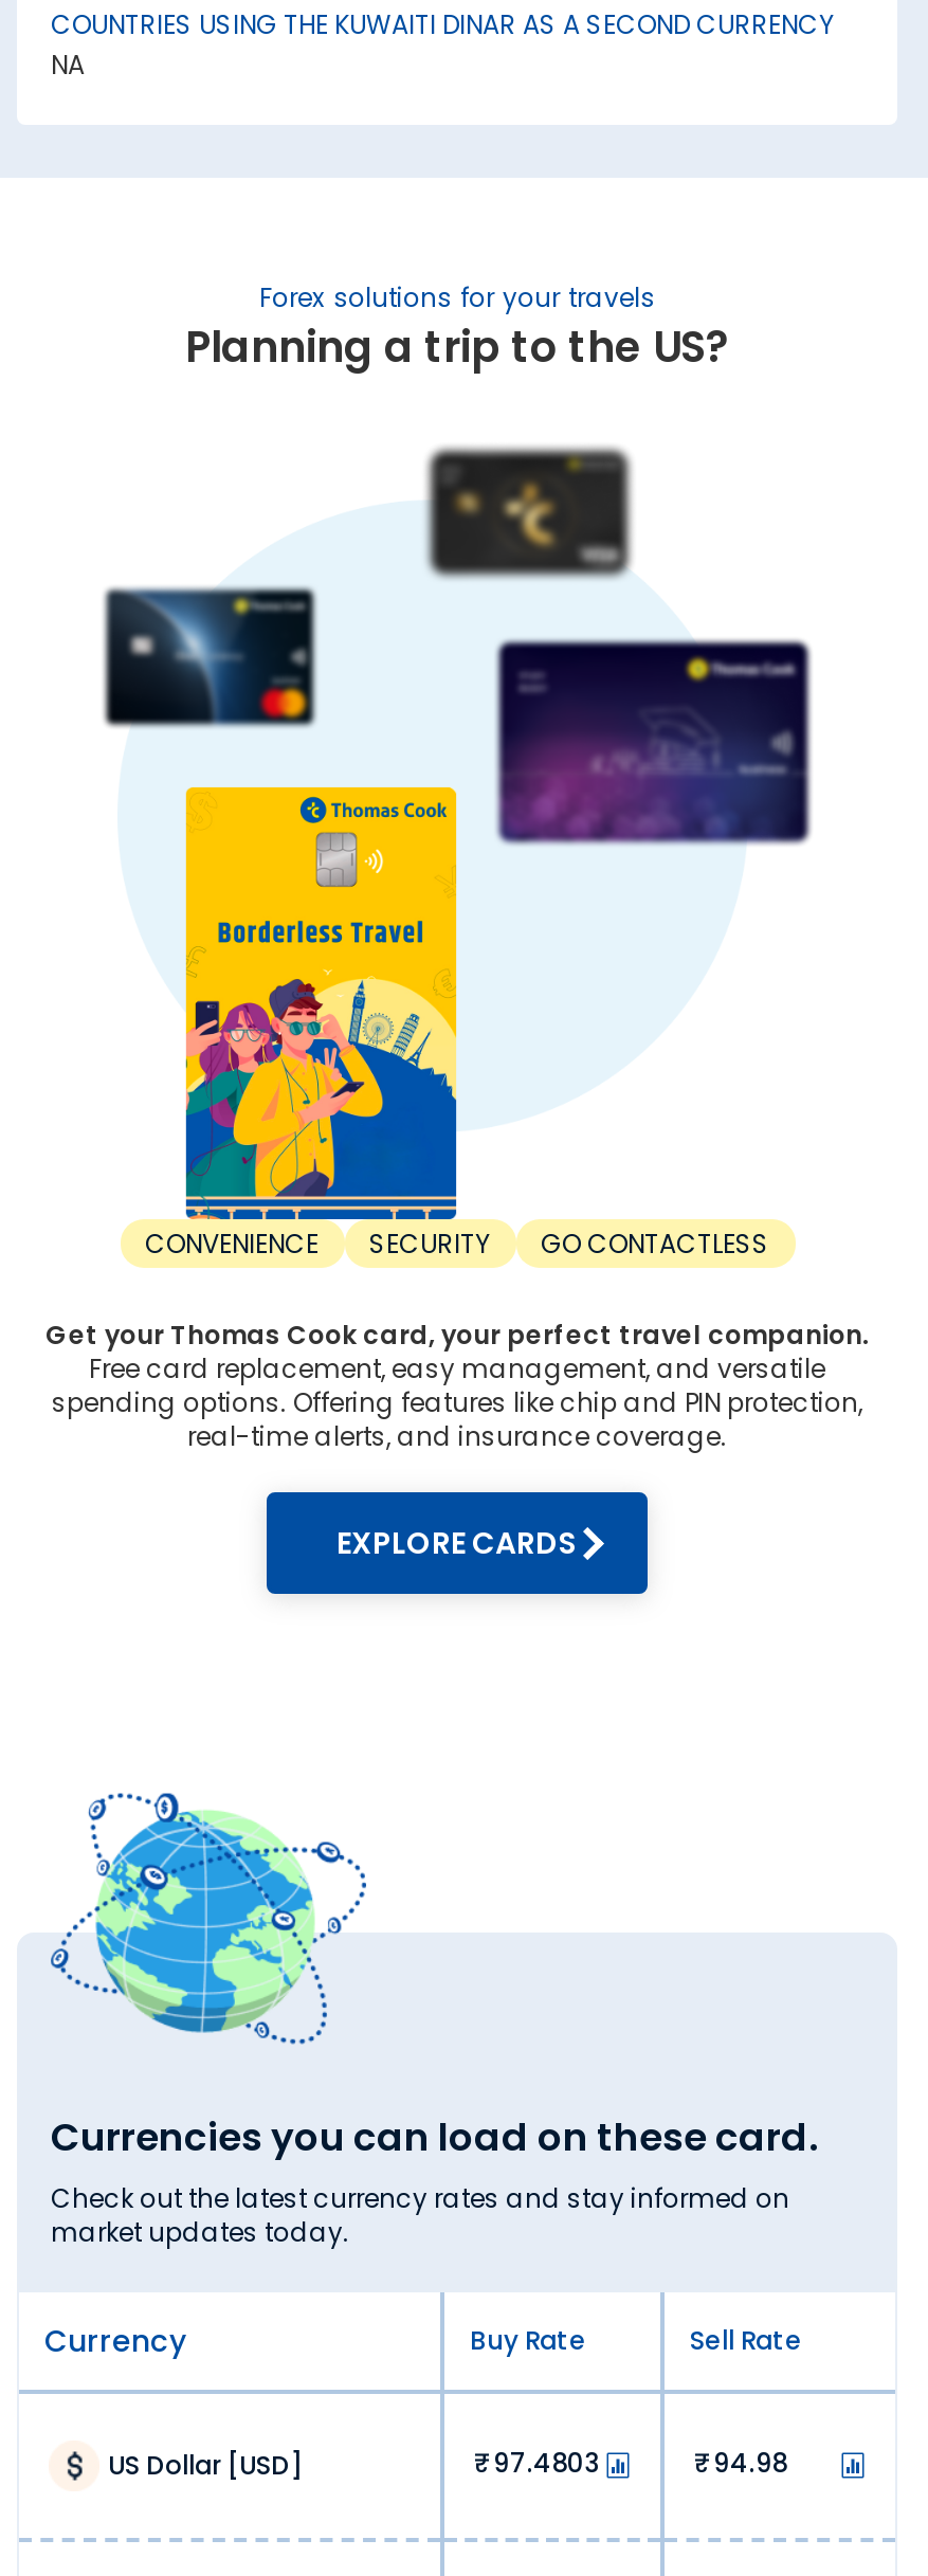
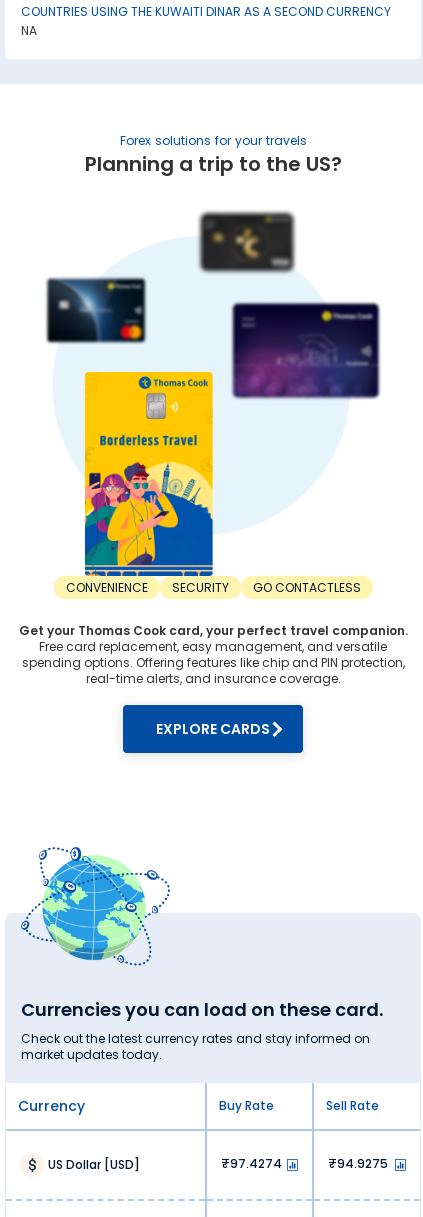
- 97.4803
+ 97.4274

- 94.98
+ 94.9275
